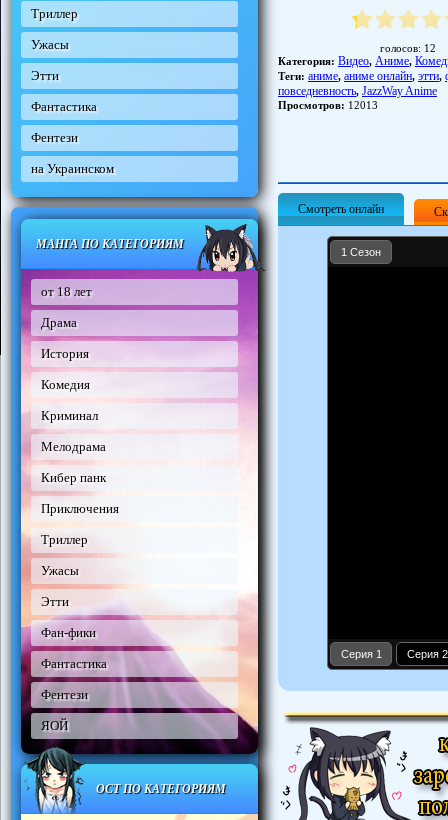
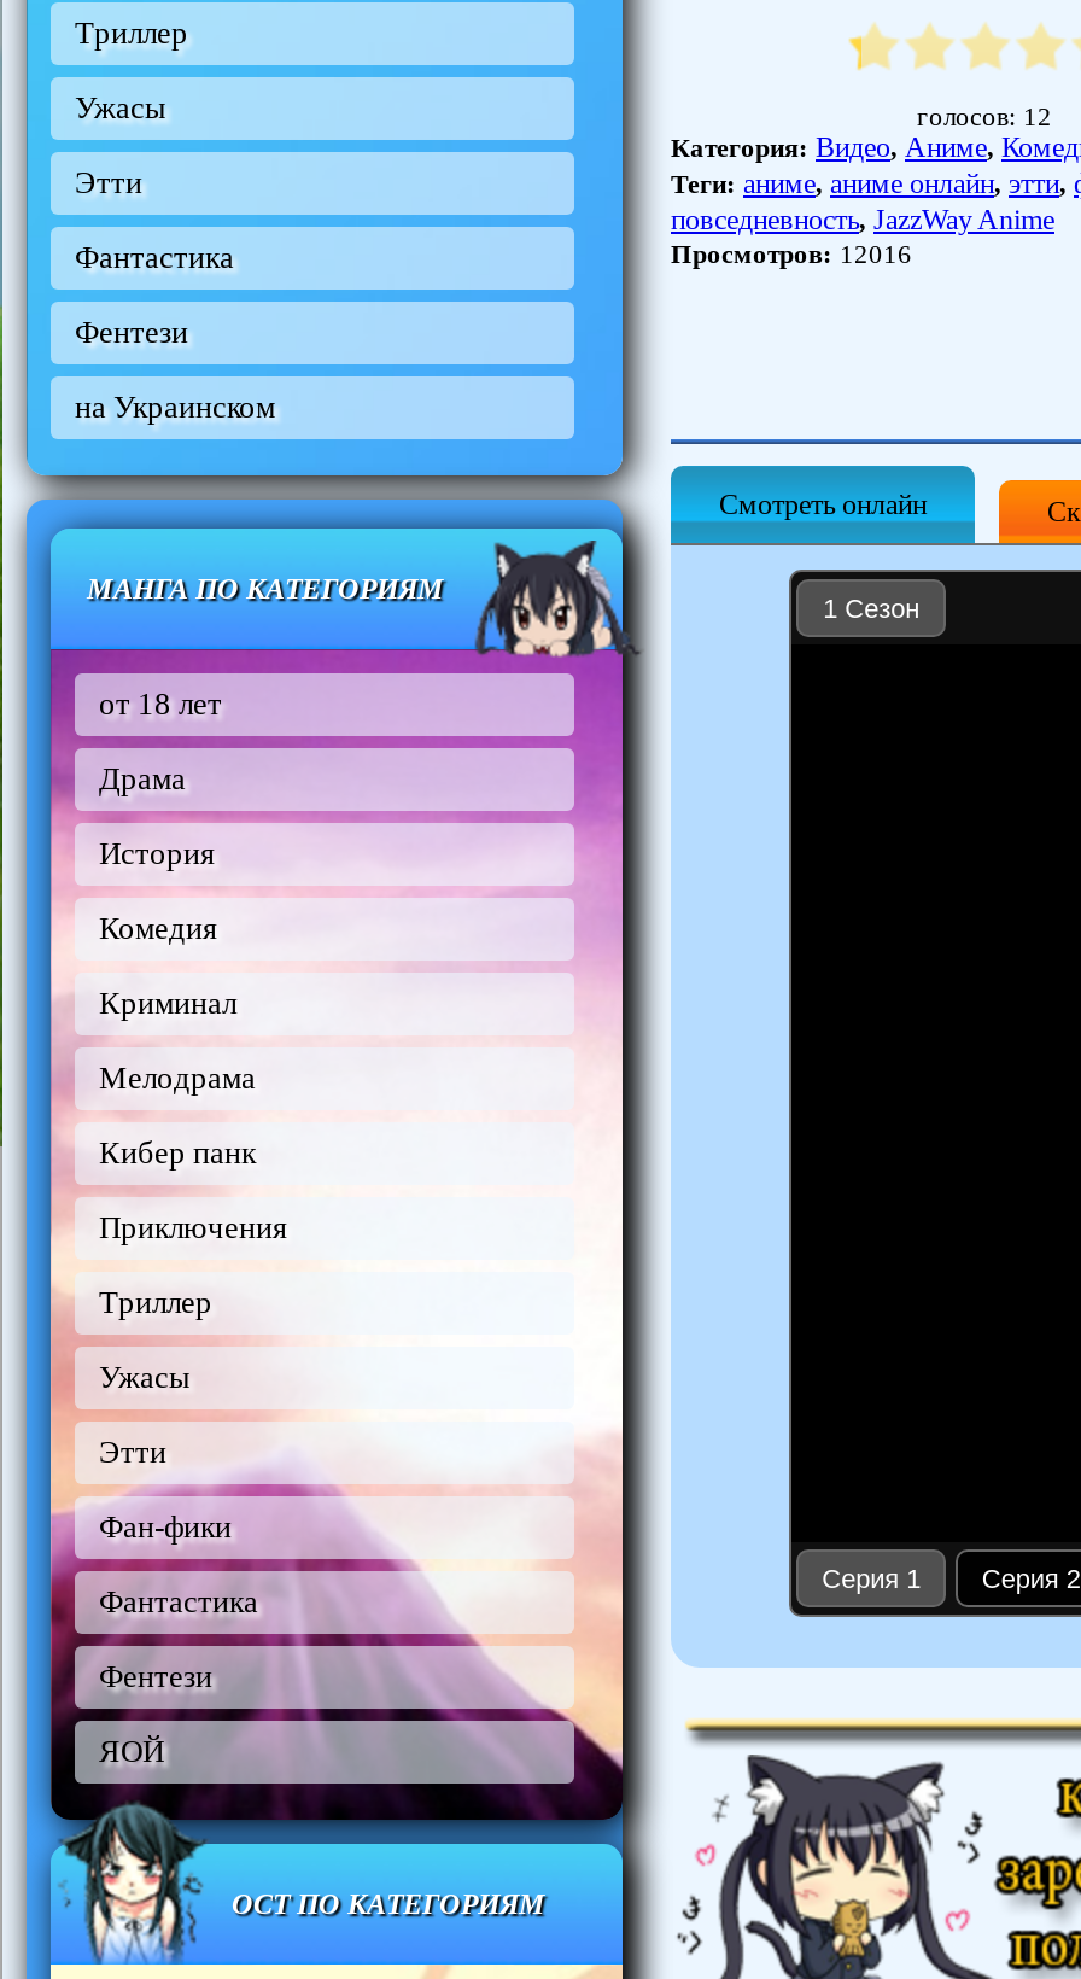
- Просмотров: 12013
+ Просмотров: 12016
